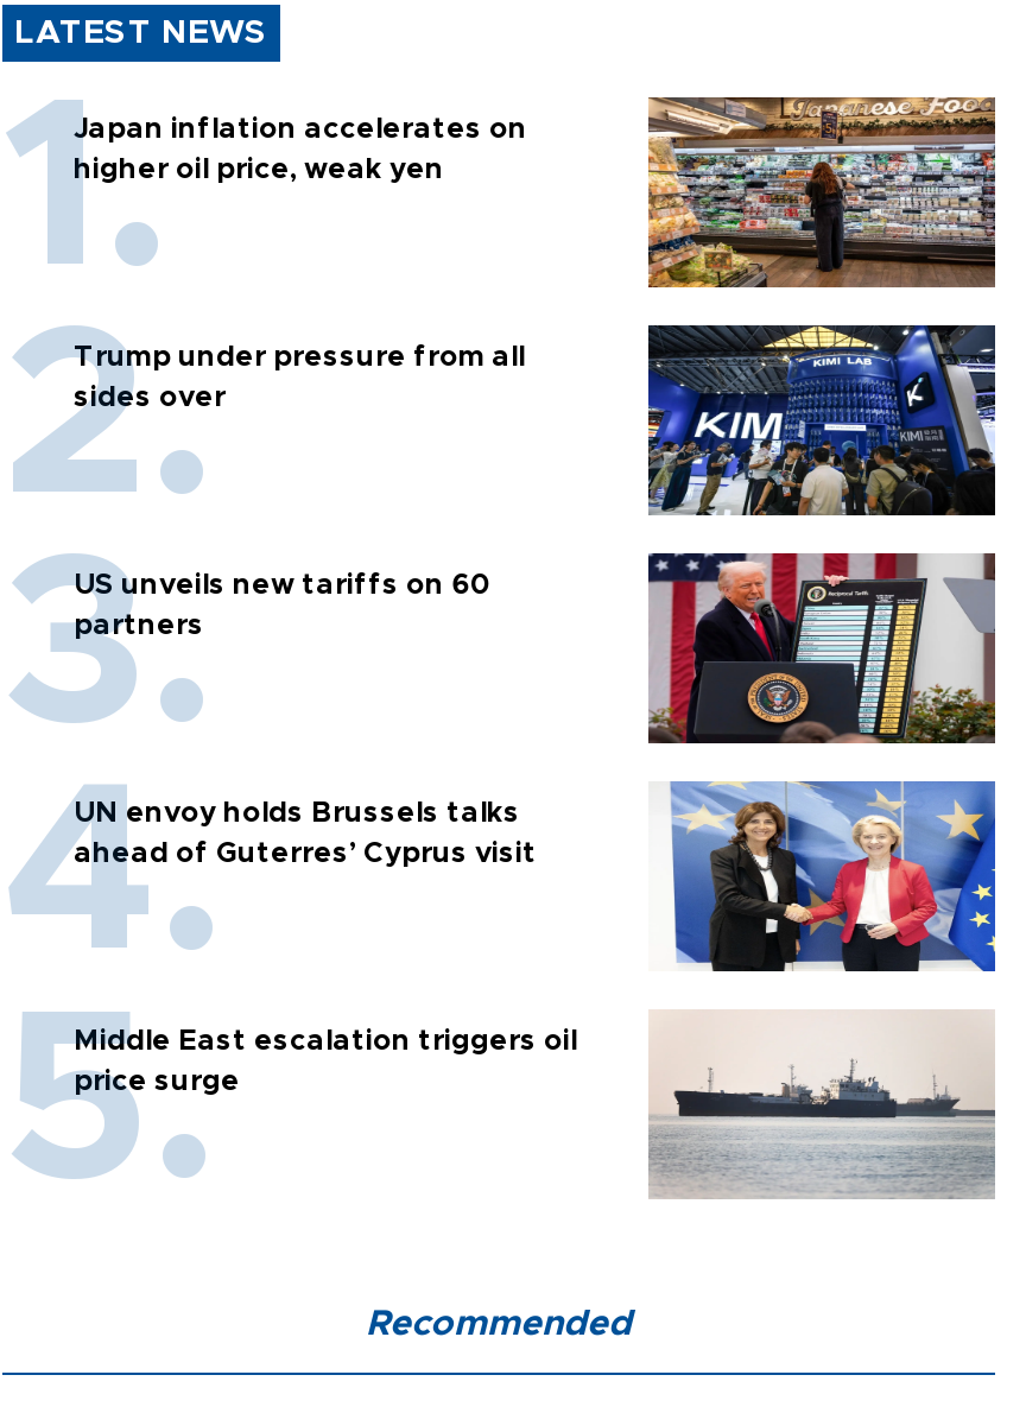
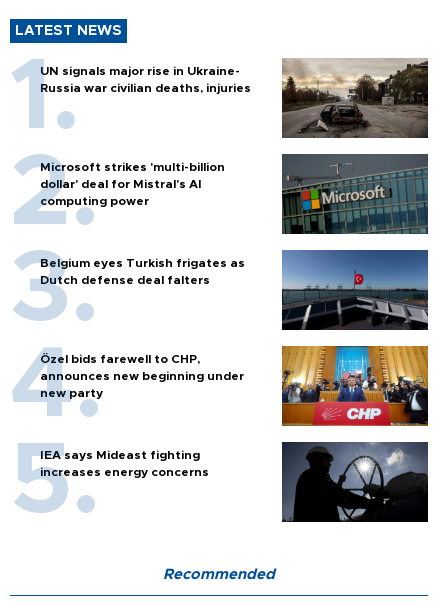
- [image]
+ [image]

- Japan inflation accelerates on
- higher oil price, weak yen
+ UN signals major rise in Ukraine-
+ Russia war civilian deaths, injuries

- [image]
+ [image]

- Trump under pressure from all
- sides over
+ Microsoft strikes 'multi-billion
+ dollar' deal for Mistral's AI
+ computing power

- [image]
+ [image]

- US unveils new tariffs on 60
- partners
+ Belgium eyes Turkish frigates as
+ Dutch defense deal falters

- [image]
+ [image]

- UN envoy holds Brussels talks
- ahead of Guterres’ Cyprus visit
+ Özel bids farewell to CHP,
+ announces new beginning under
+ new party

- [image]
+ [image]

- Middle East escalation triggers oil
- price surge
+ IEA says Mideast fighting
+ increases energy concerns
